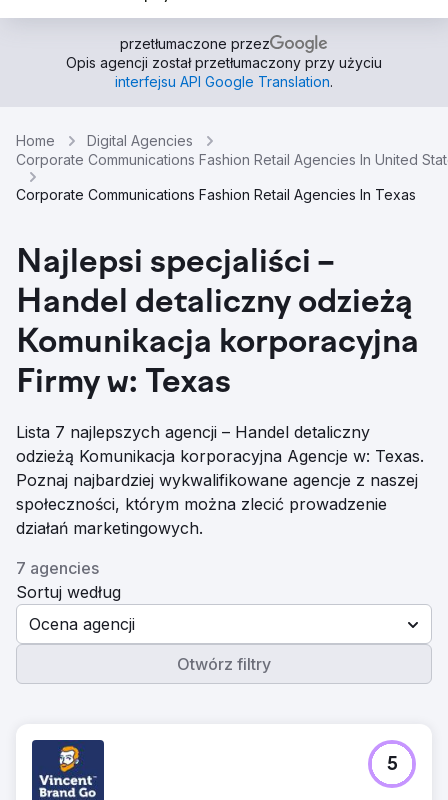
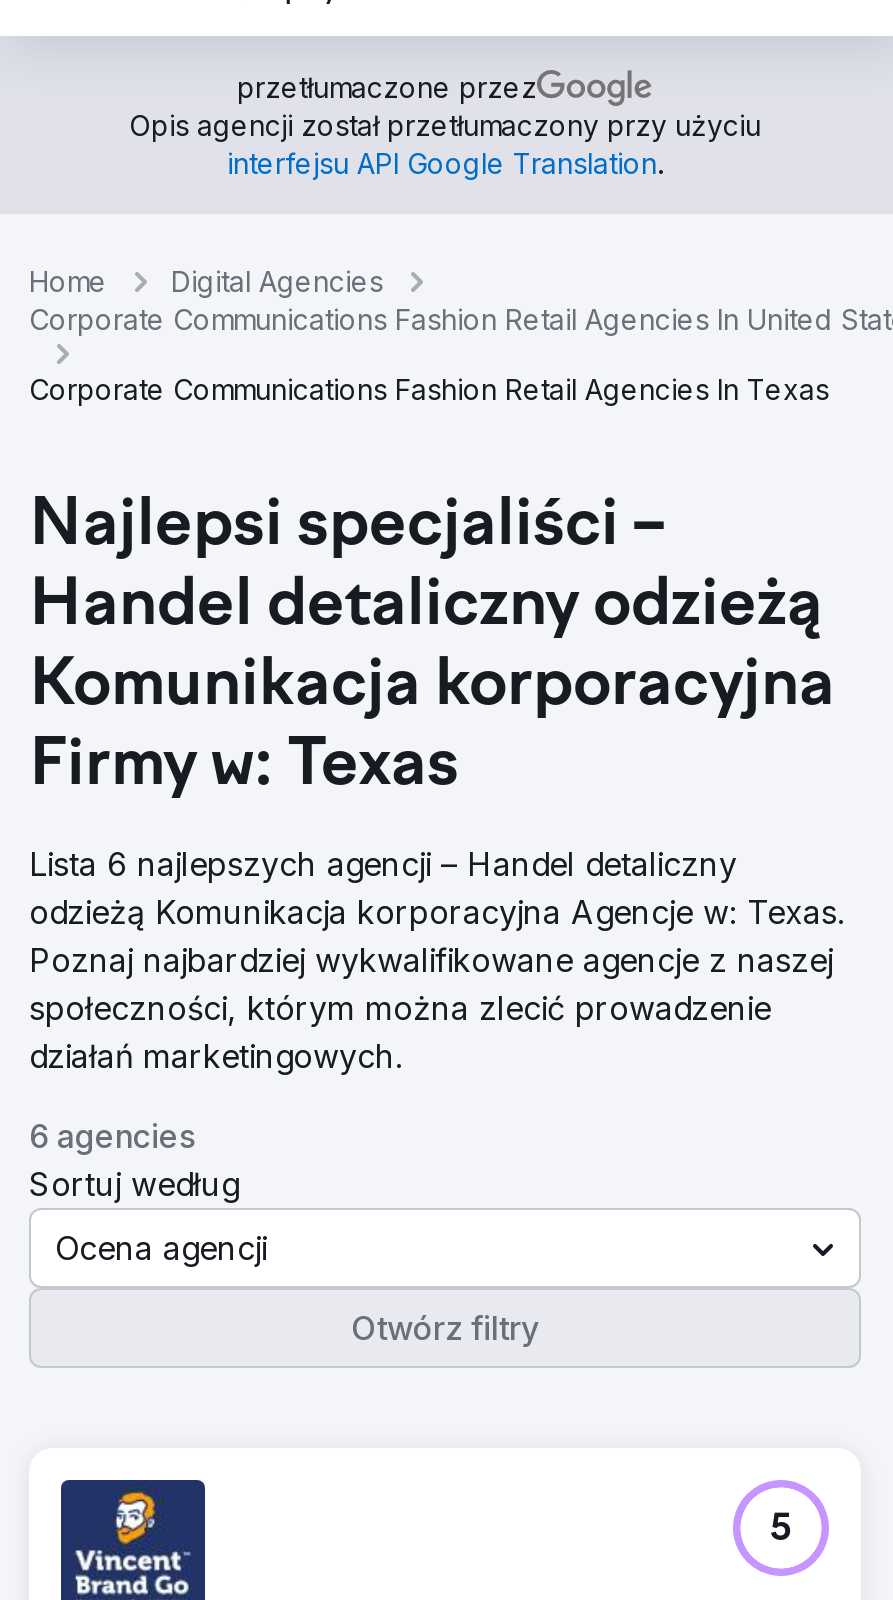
- Lista 7 najlepszych agencji – Handel detaliczny
+ Lista 6 najlepszych agencji – Handel detaliczny

- 7 agencies
+ 6 agencies
